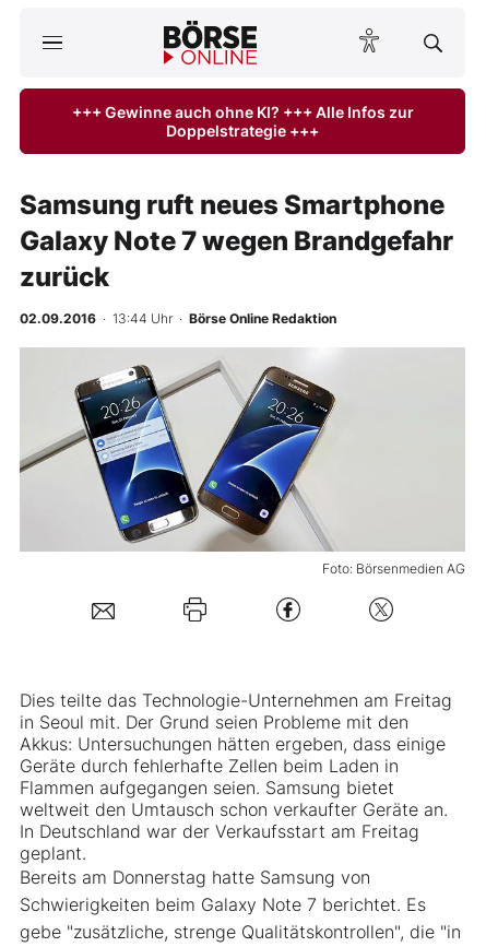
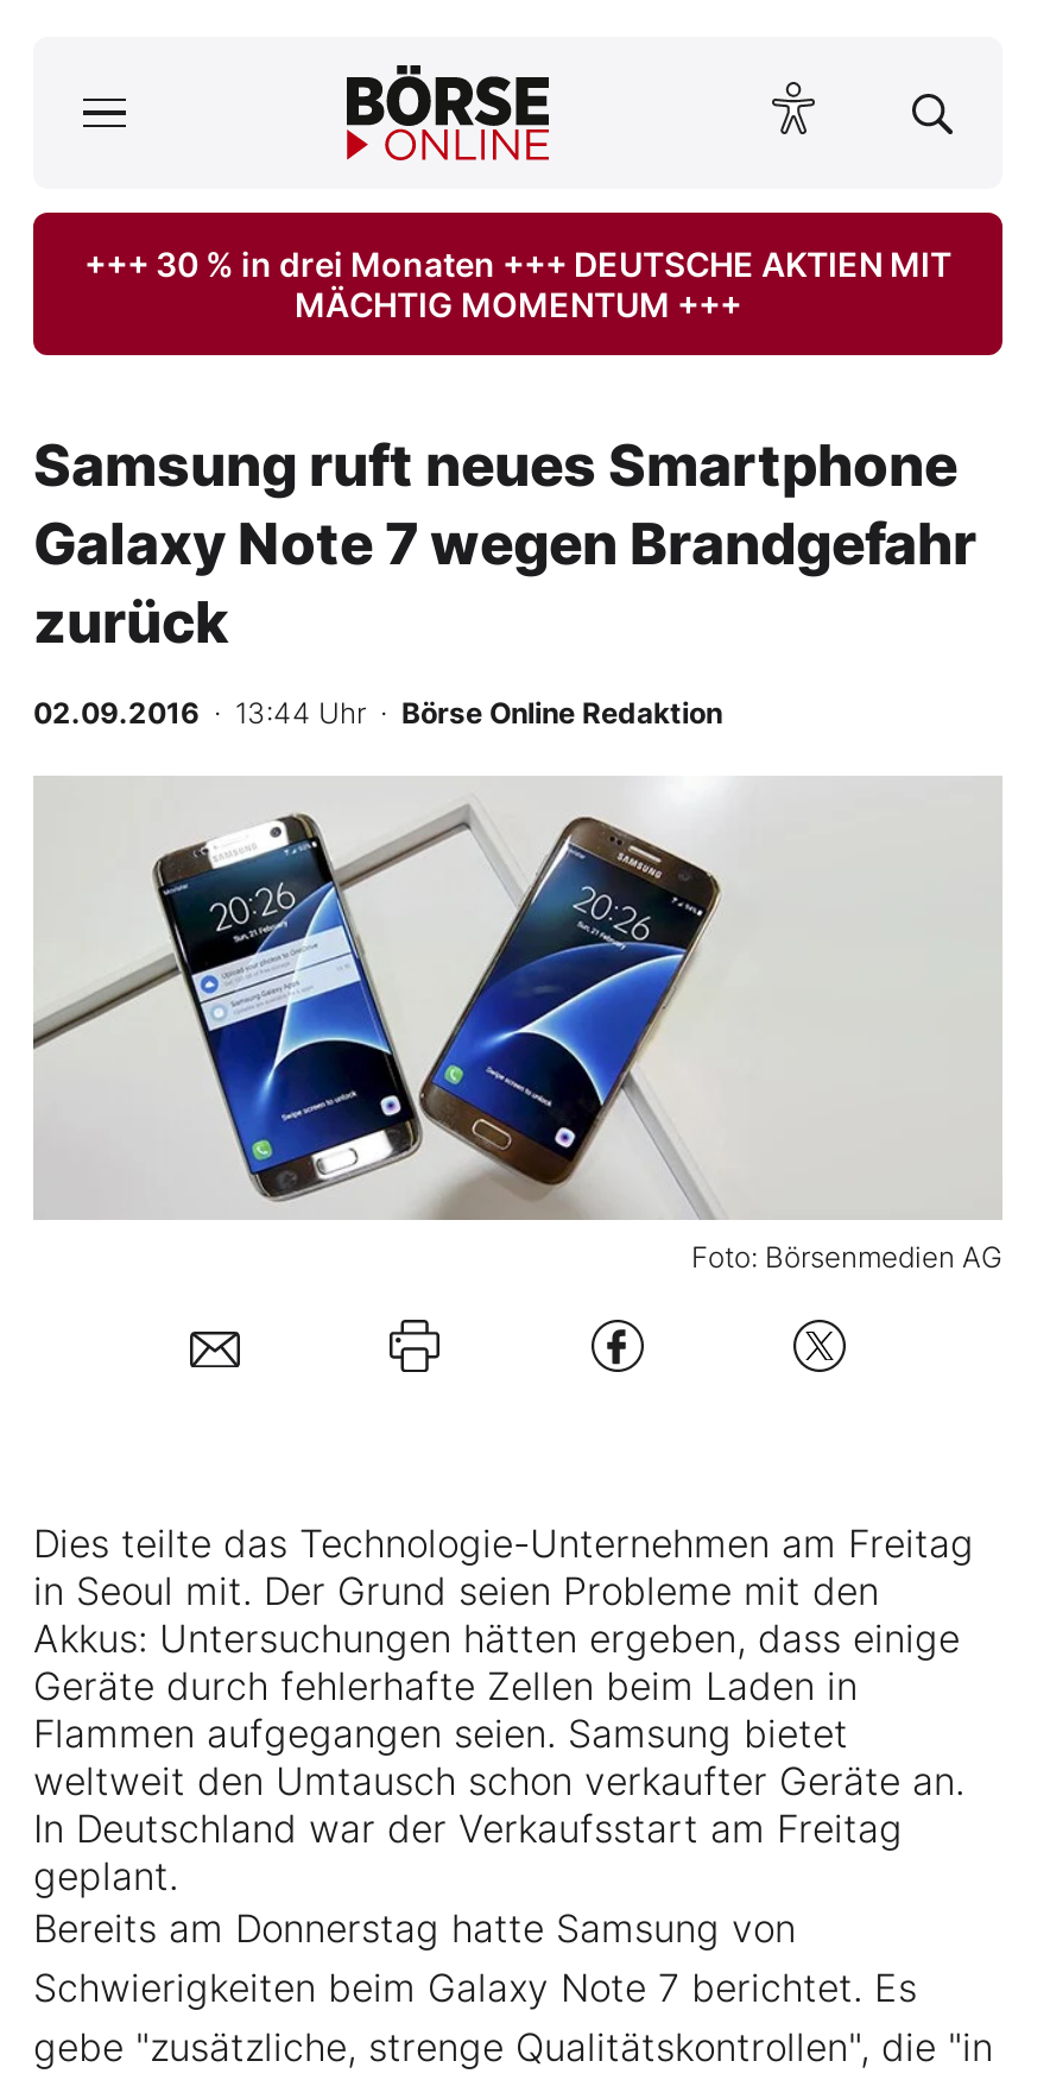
- +++ Gewinne auch ohne KI? +++ Alle Infos zur
- Doppelstrategie +++
+ +++ 30 % in drei Monaten +++ DEUTSCHE AKTIEN MIT
+ MÄCHTIG MOMENTUM +++
